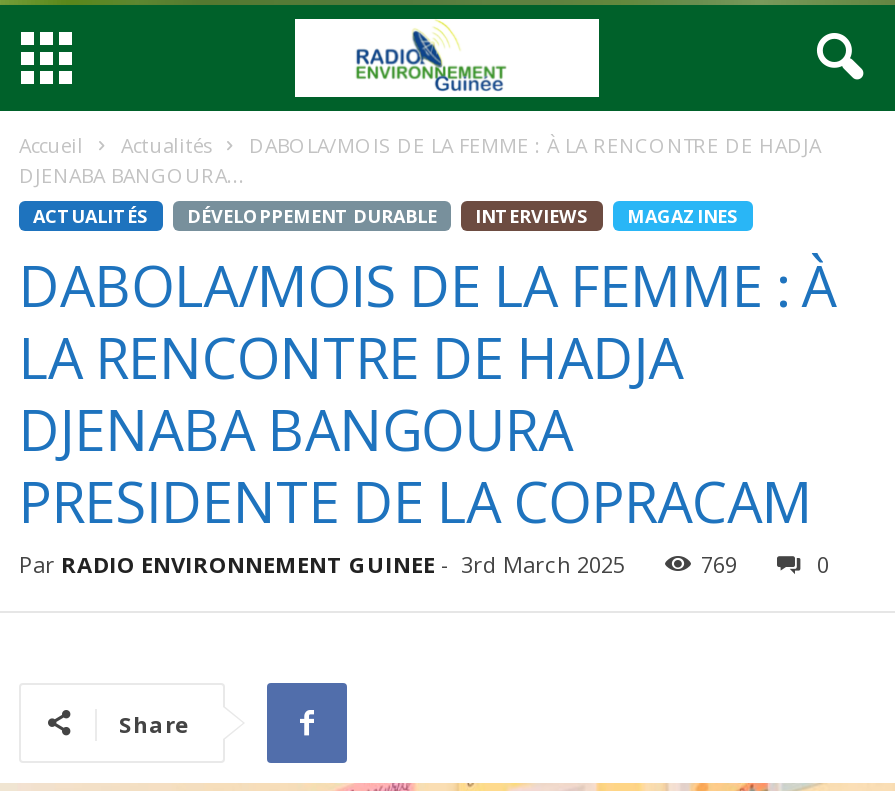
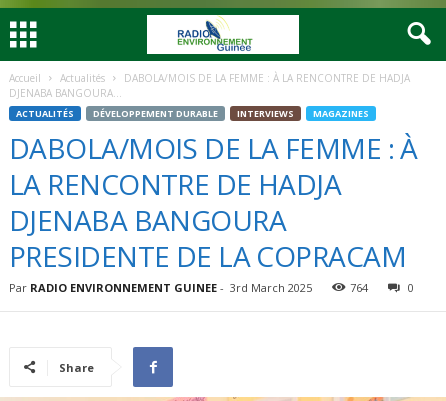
- 769
+ 764
